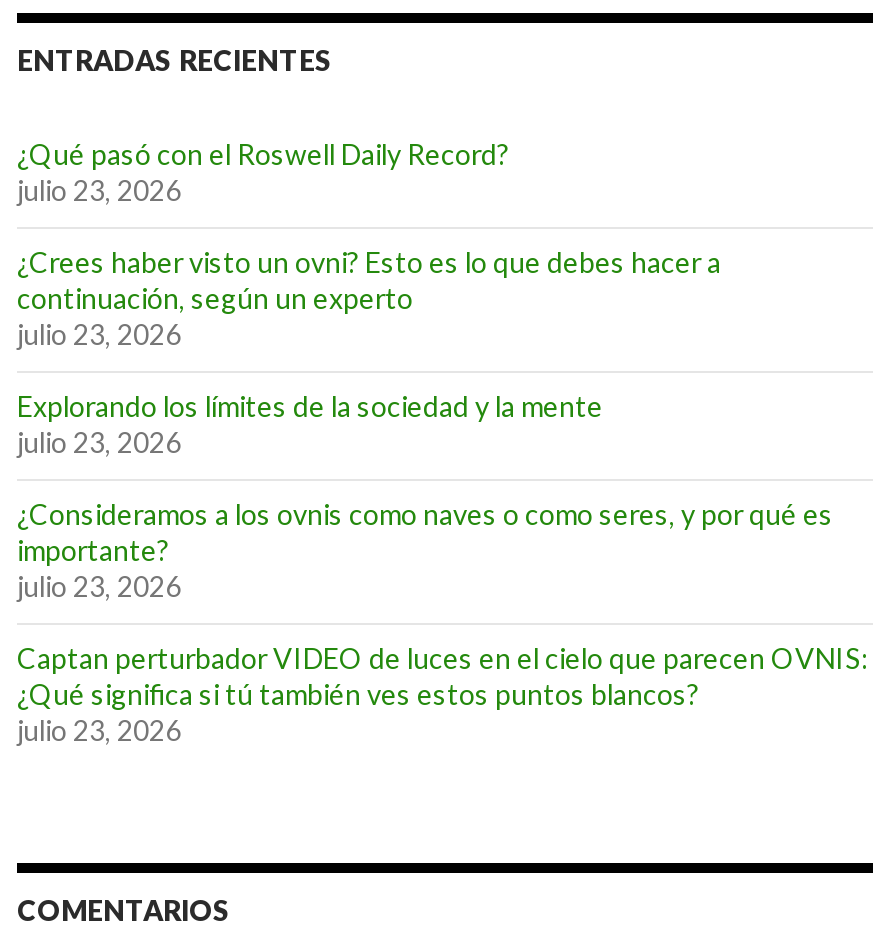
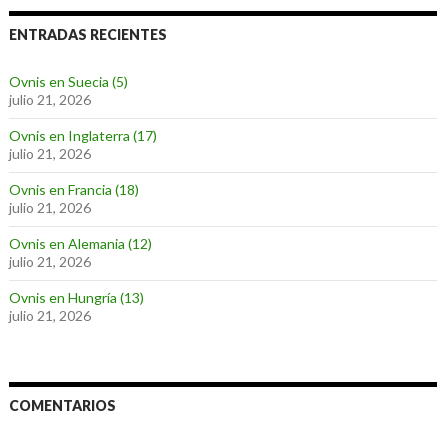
- ¿Qué pasó con el Roswell Daily Record?
- julio 23, 2026
+ Ovnis en Suecia (5)
+ julio 21, 2026

- ¿Crees haber visto un ovni? Esto es lo que debes hacer a
- continuación, según un experto
- julio 23, 2026
+ Ovnis en Inglaterra (17)
+ julio 21, 2026

- Explorando los límites de la sociedad y la mente
- julio 23, 2026
+ Ovnis en Francia (18)
+ julio 21, 2026

- ¿Consideramos a los ovnis como naves o como seres, y por qué es
- importante?
- julio 23, 2026
+ Ovnis en Alemania (12)
+ julio 21, 2026

- Captan perturbador VIDEO de luces en el cielo que parecen OVNIS:
- ¿Qué significa si tú también ves estos puntos blancos?
- julio 23, 2026
+ Ovnis en Hungría (13)
+ julio 21, 2026
